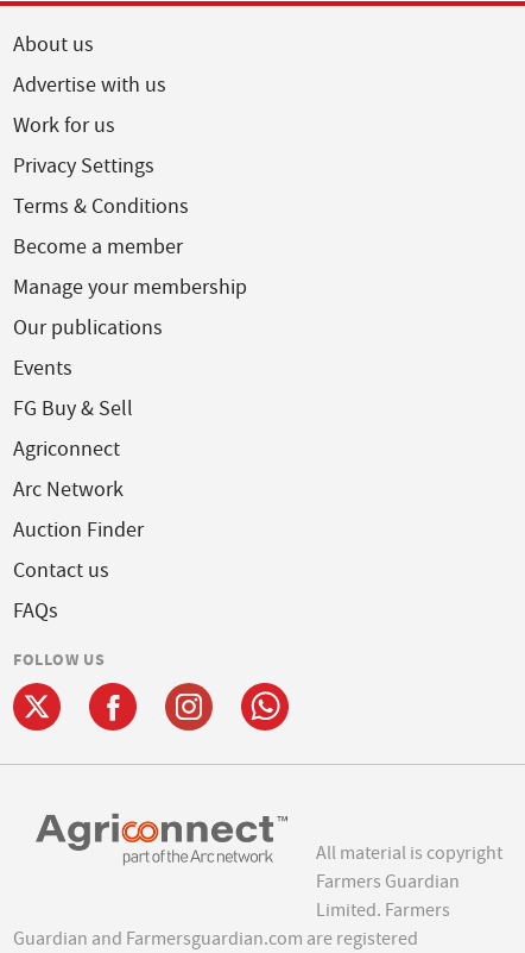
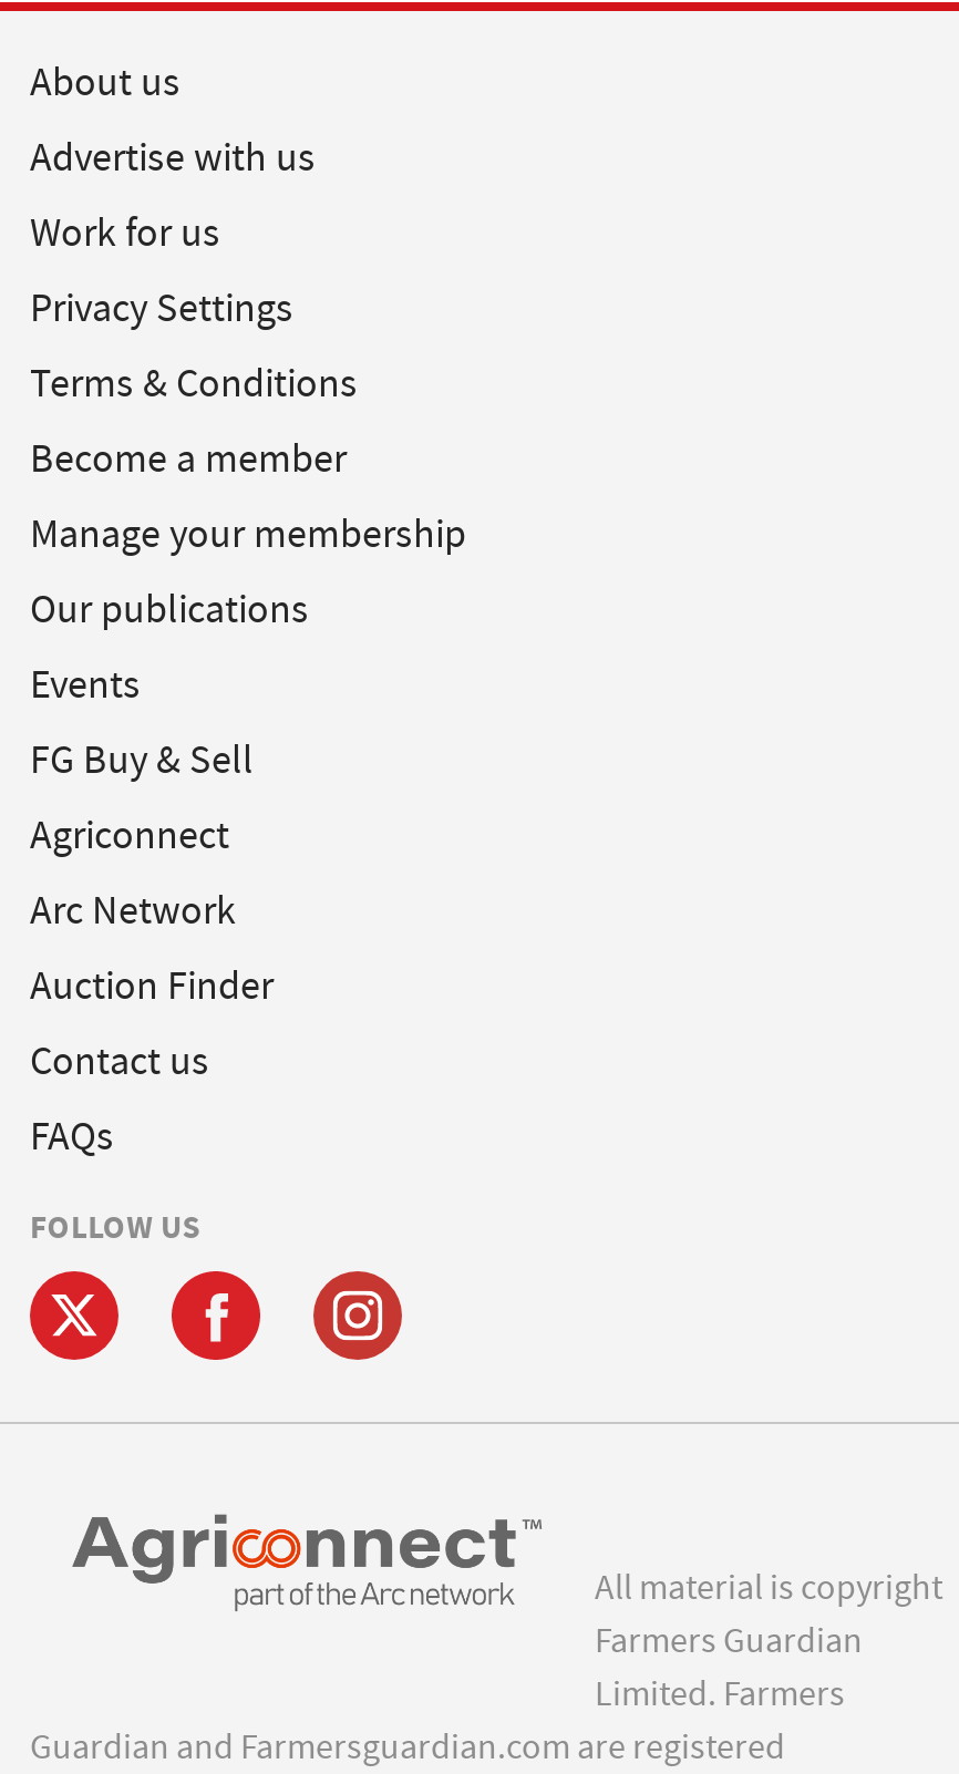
- [image]
